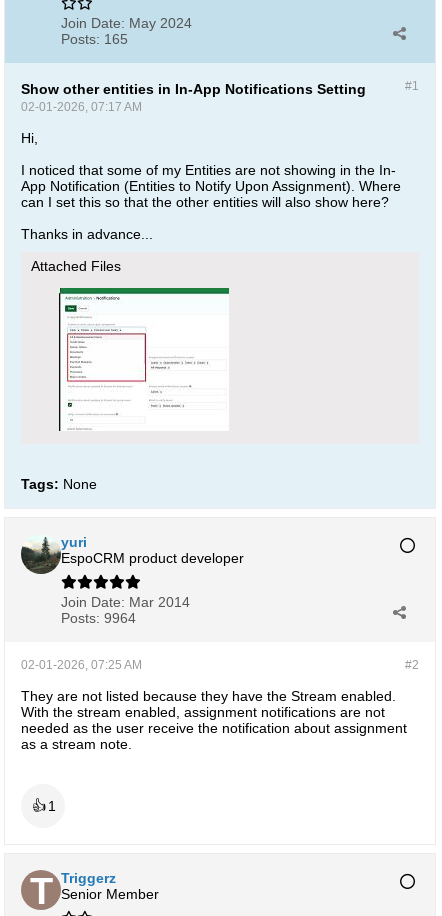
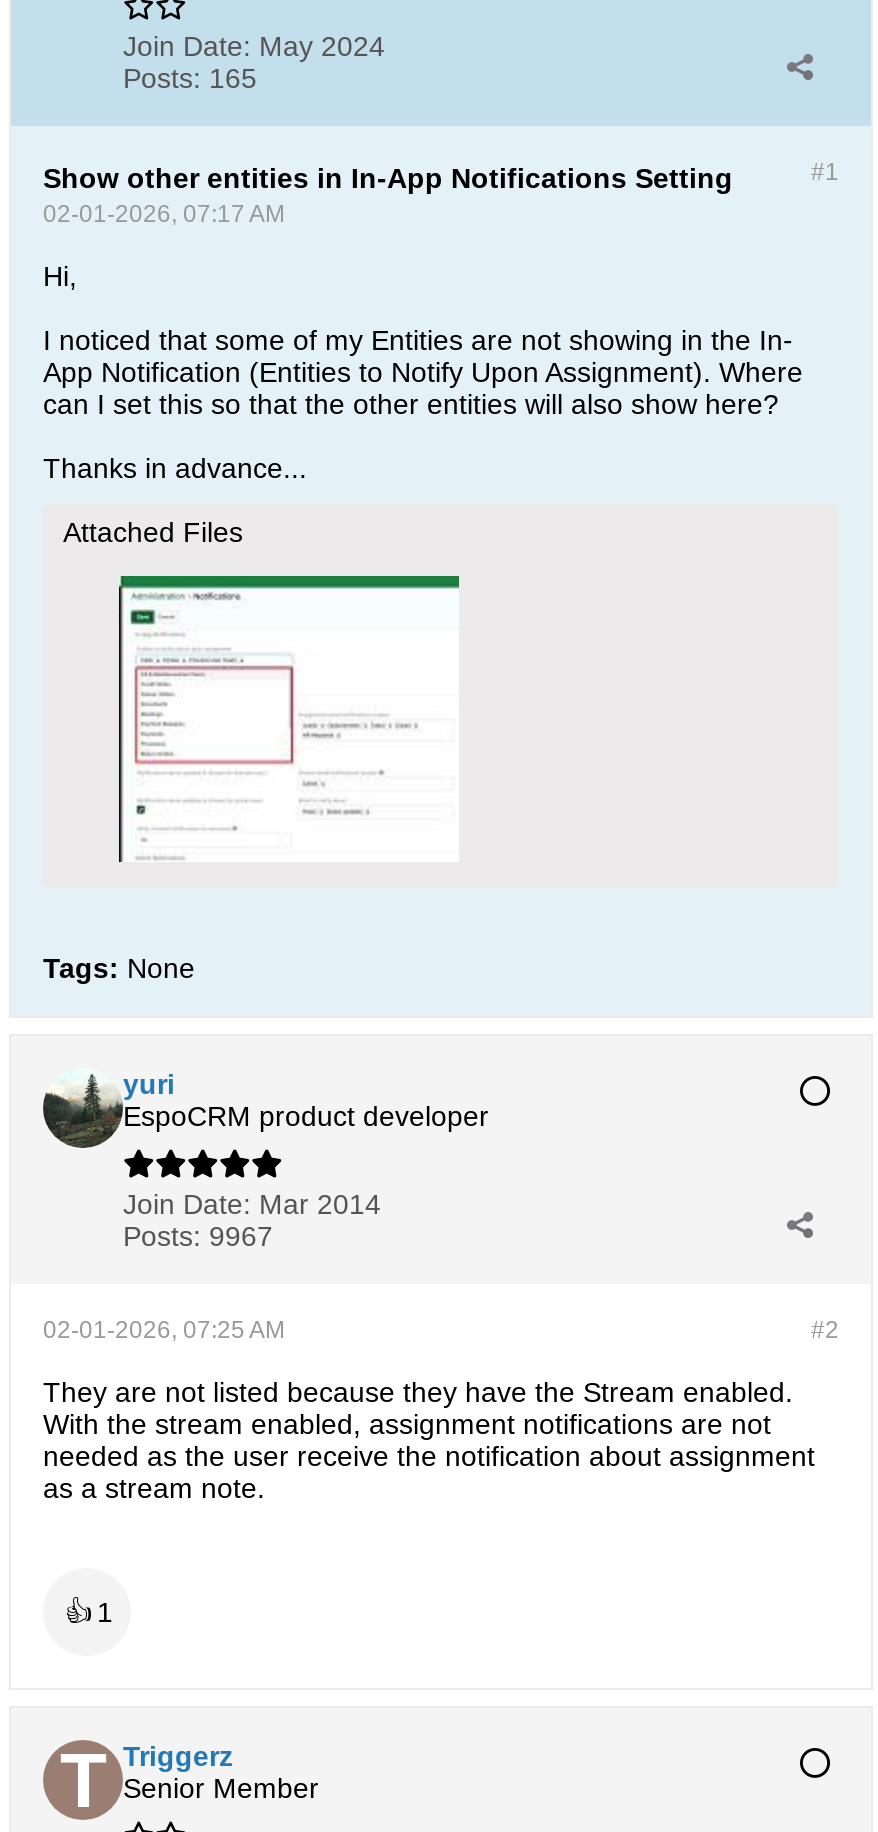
- Posts: 9964
+ Posts: 9967
